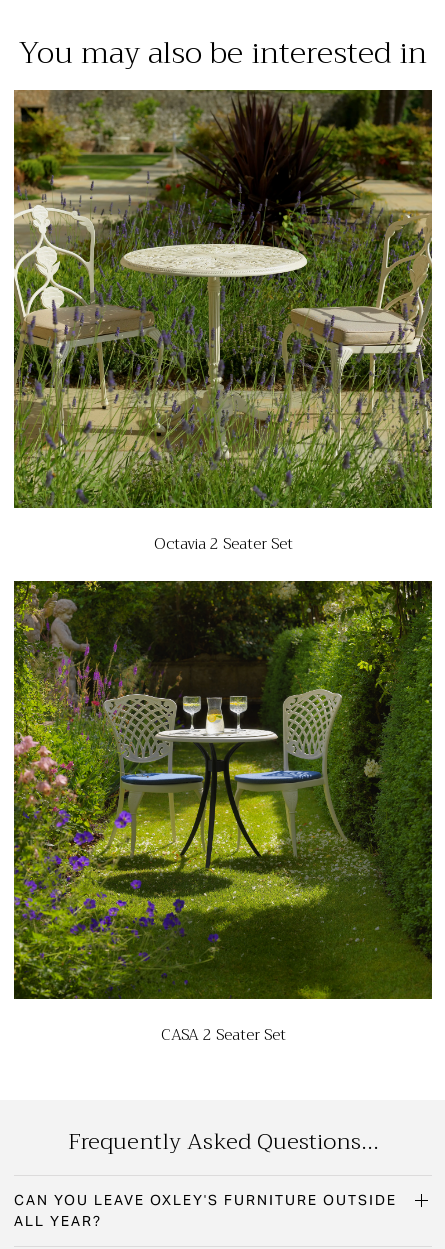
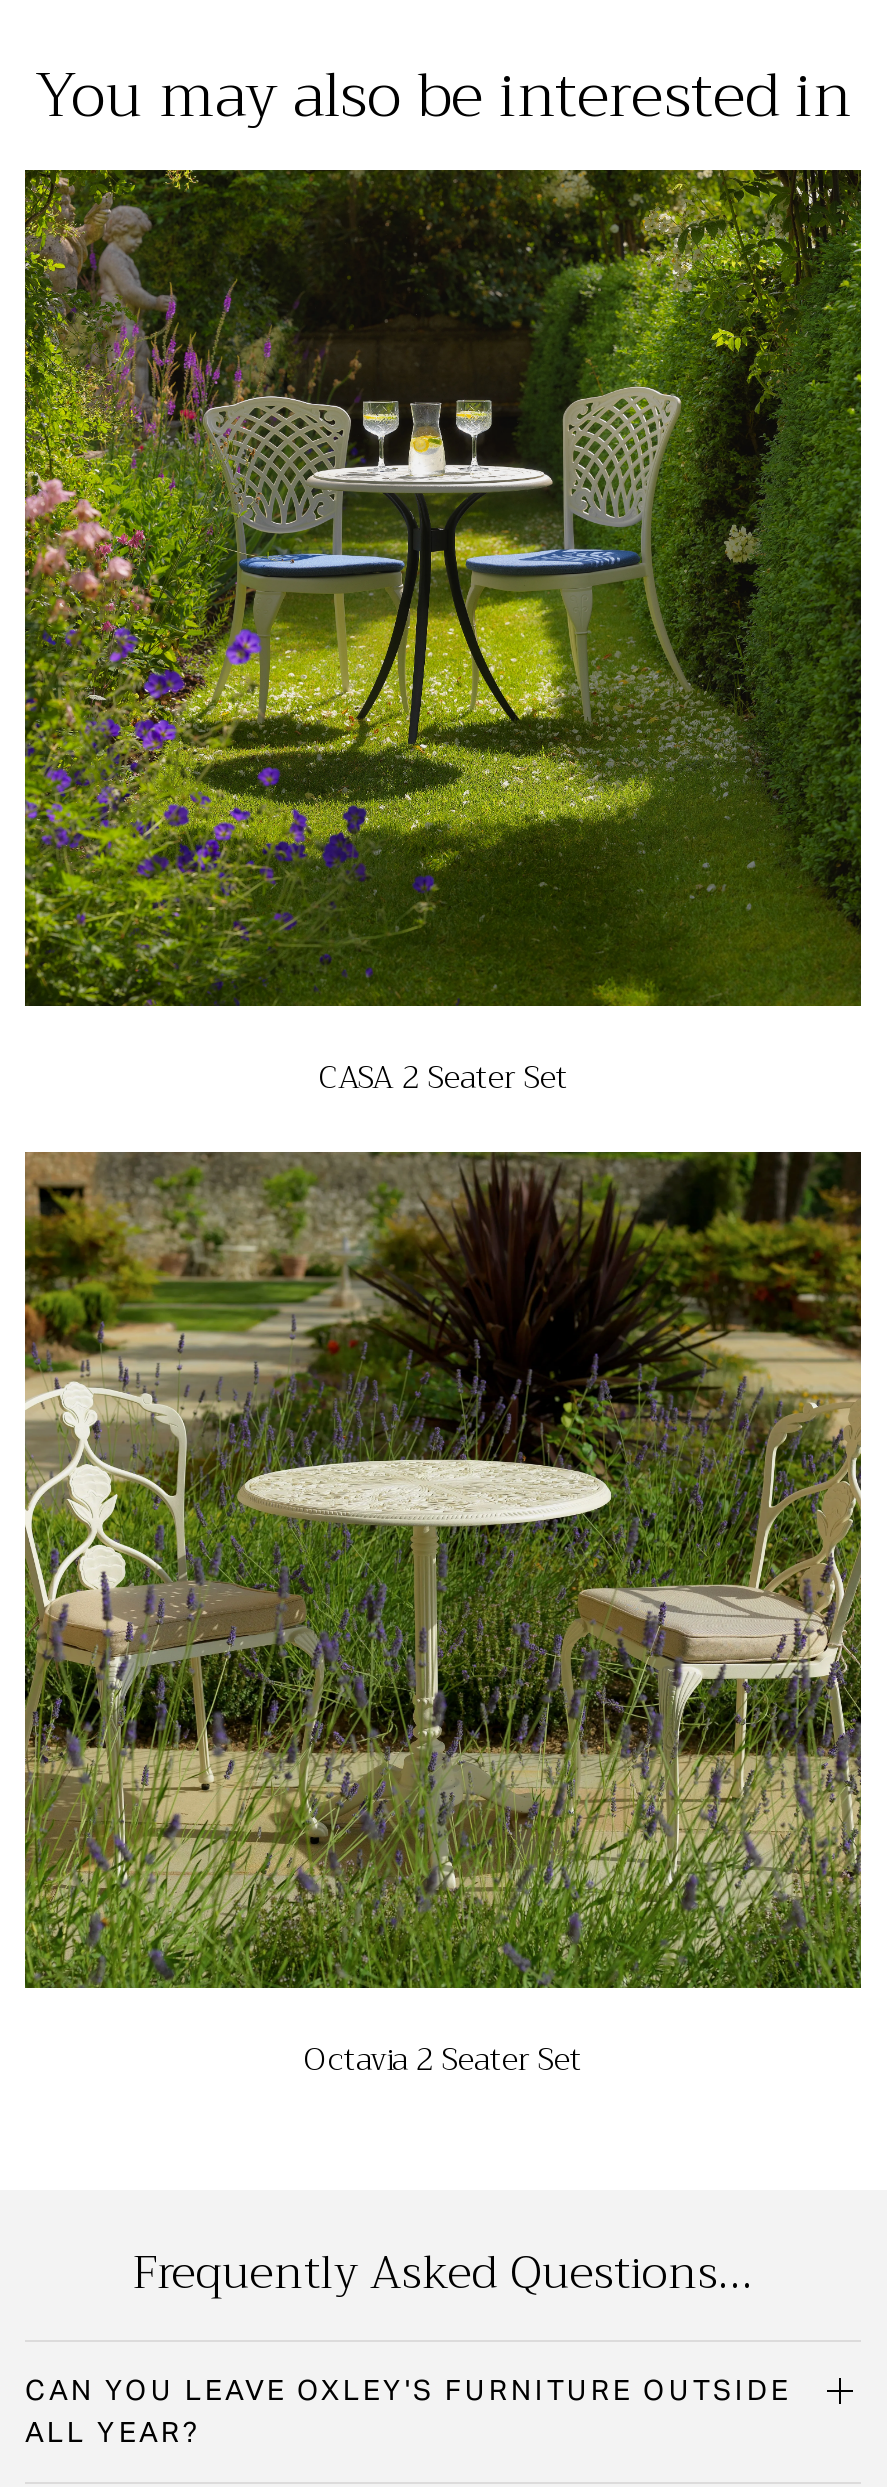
moved down: [image] | Octavia 2 Seater Set

moved up: [image] | CASA 2 Seater Set
